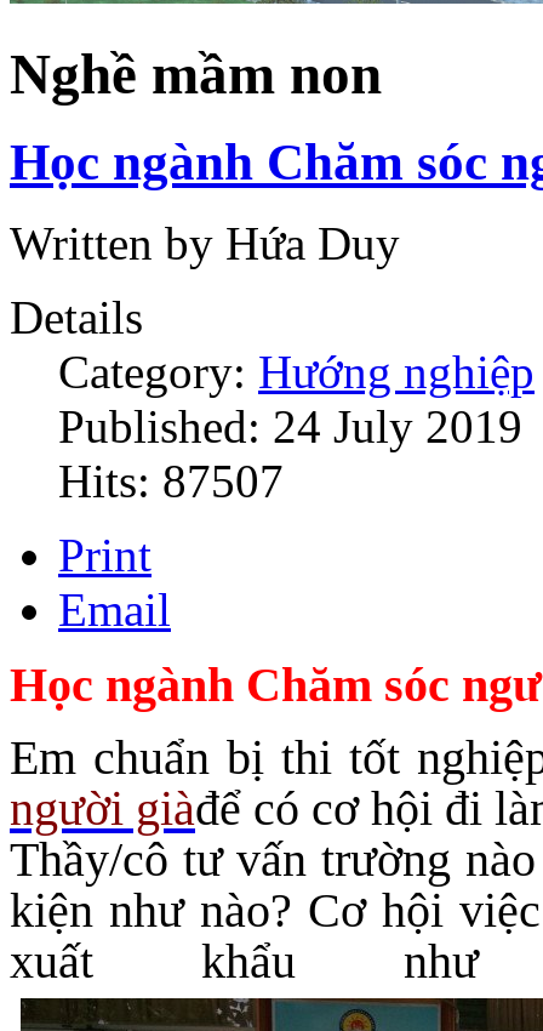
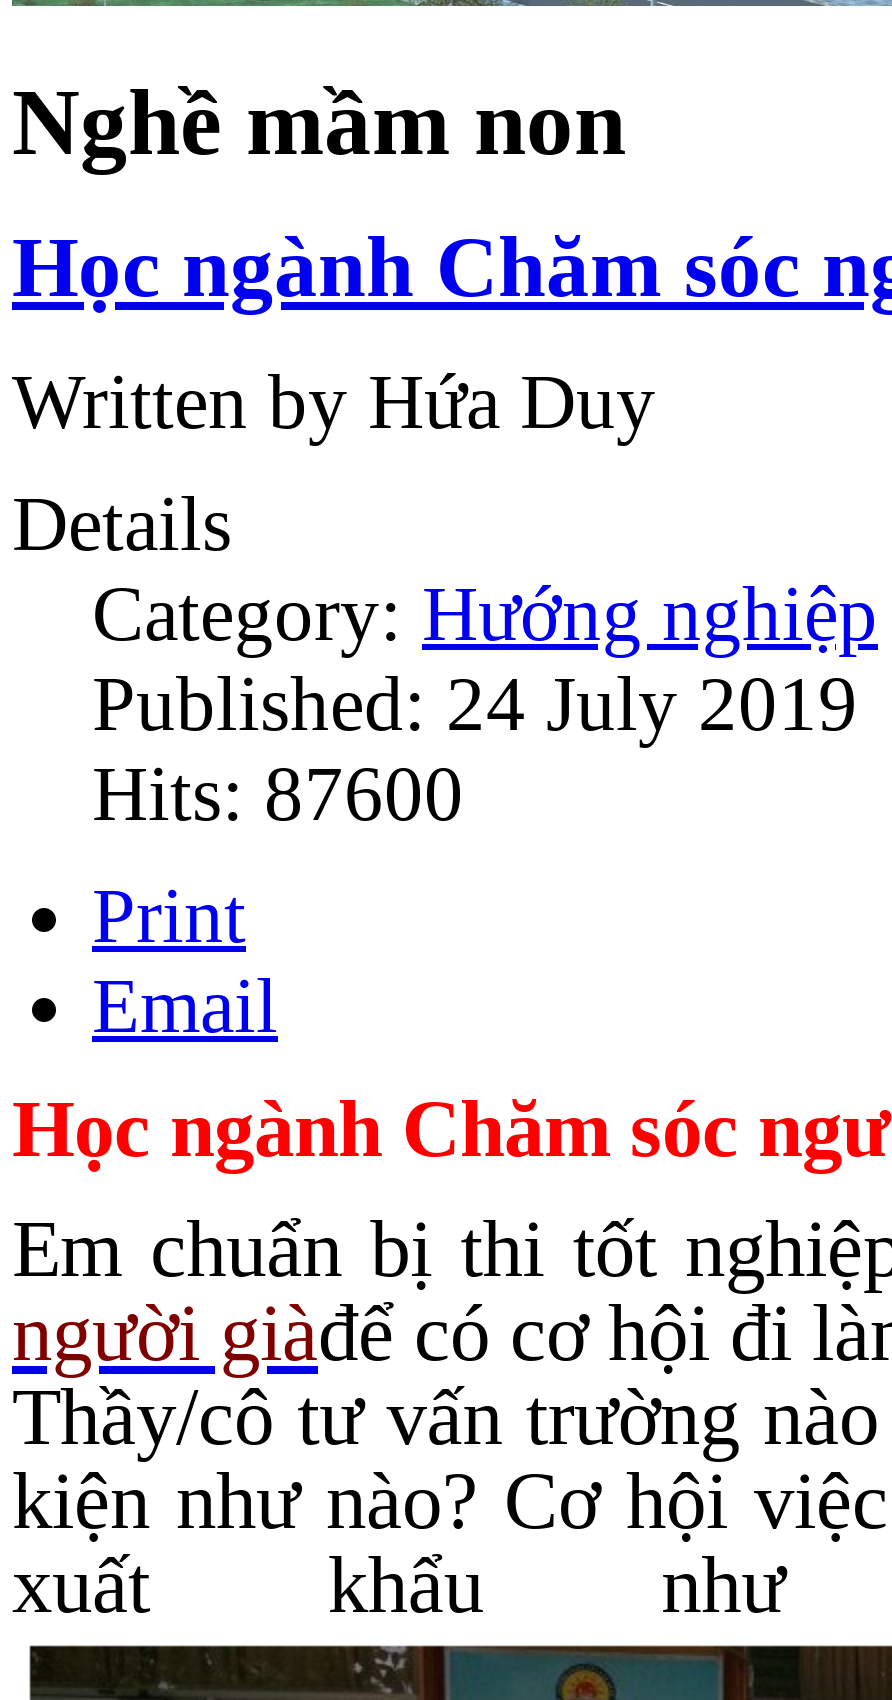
- Hits: 87507
+ Hits: 87600
